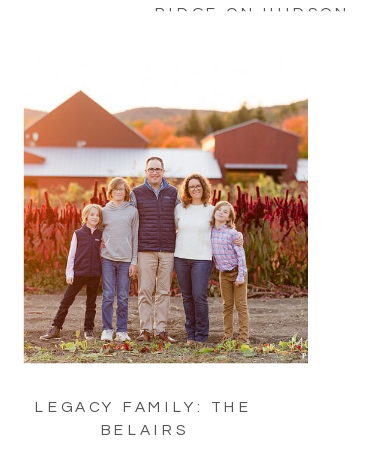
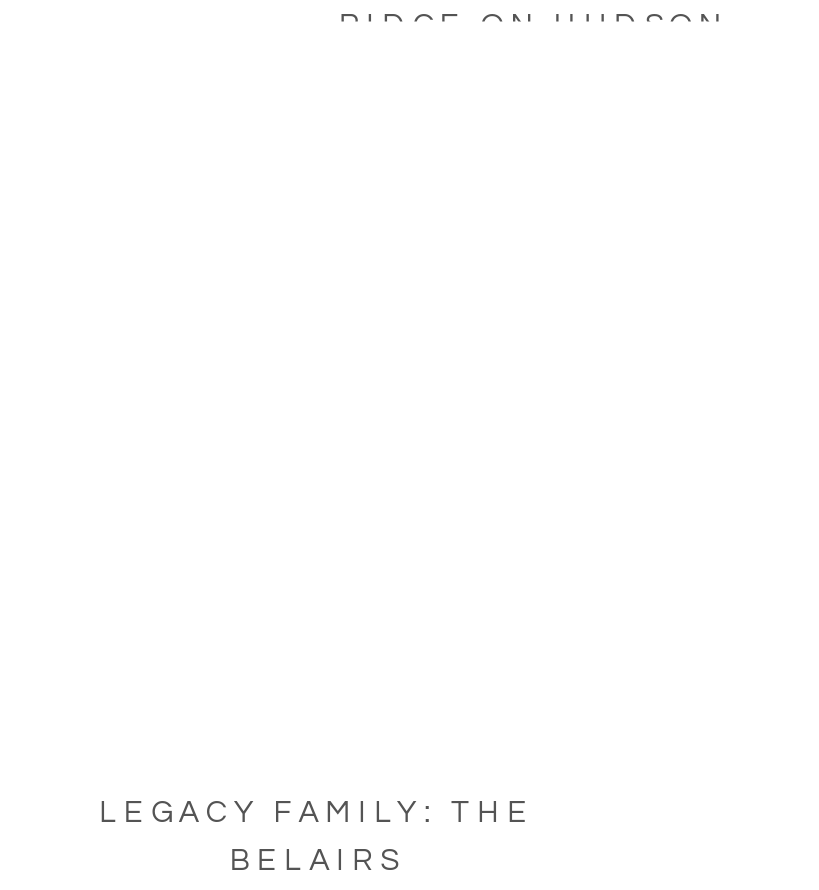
- [image]
